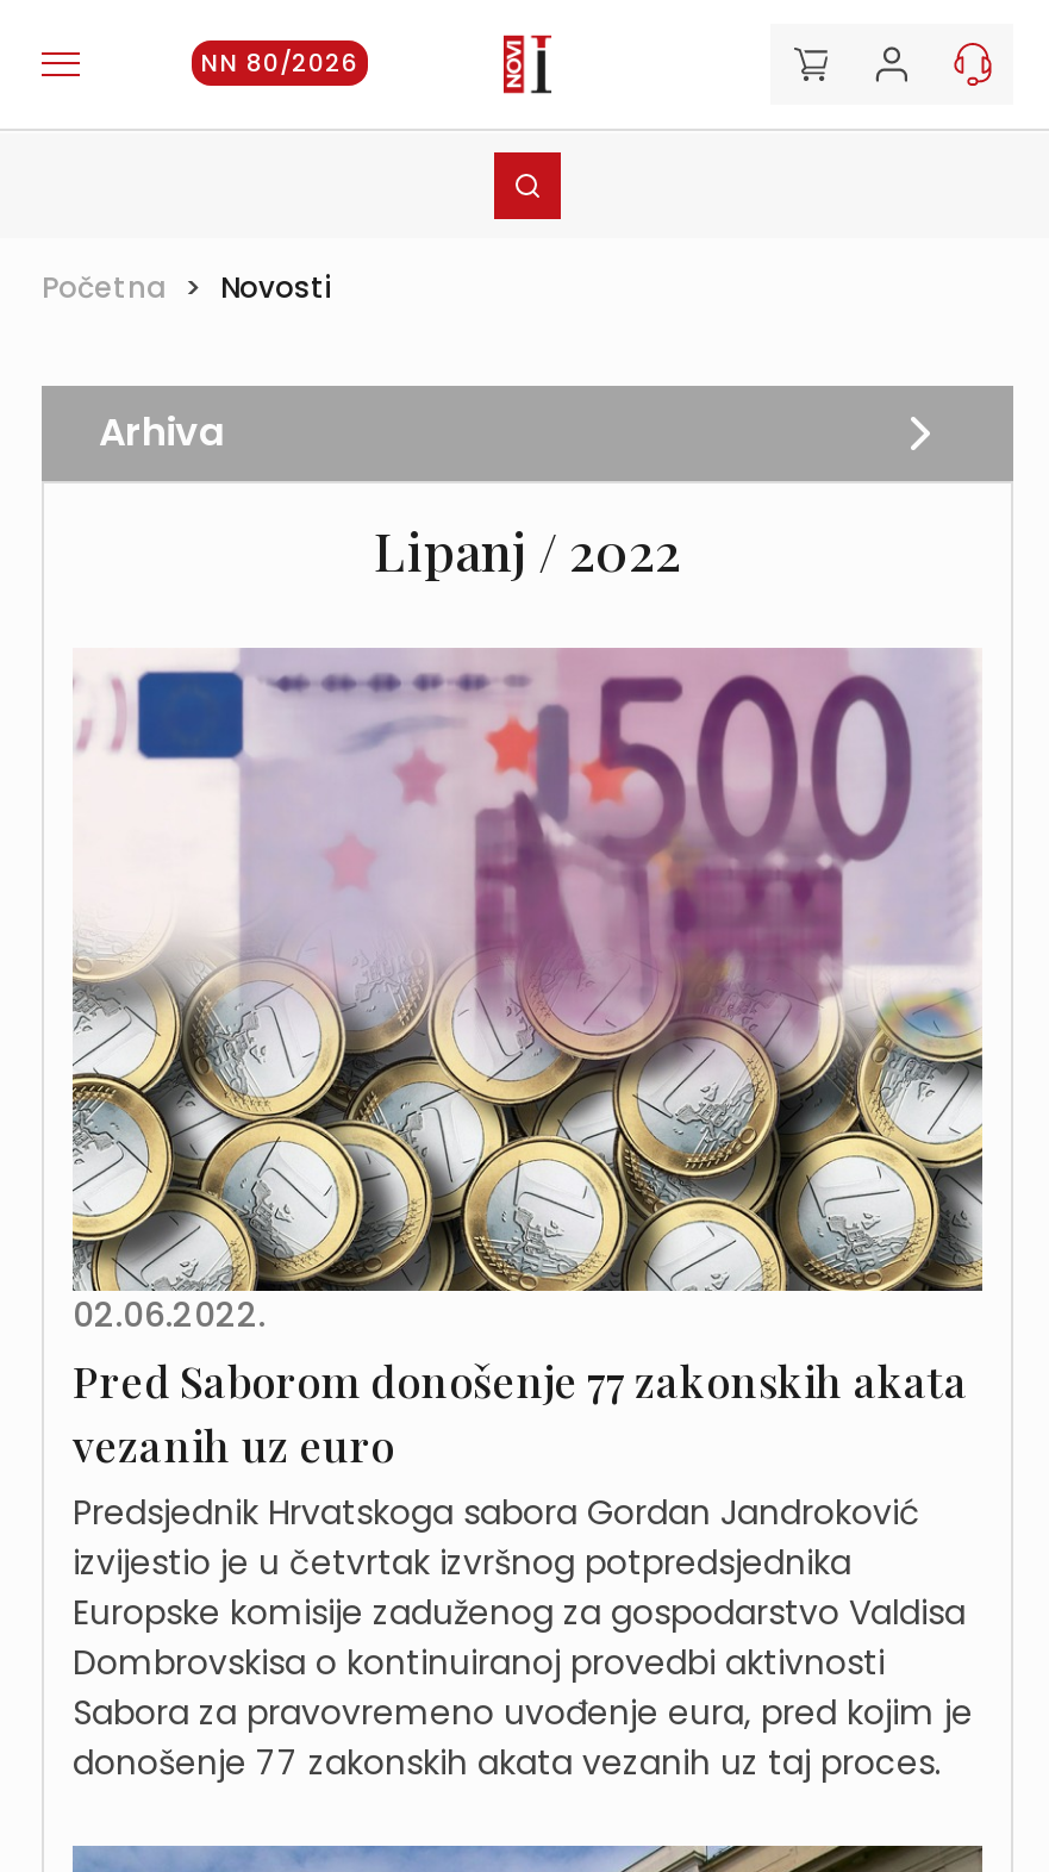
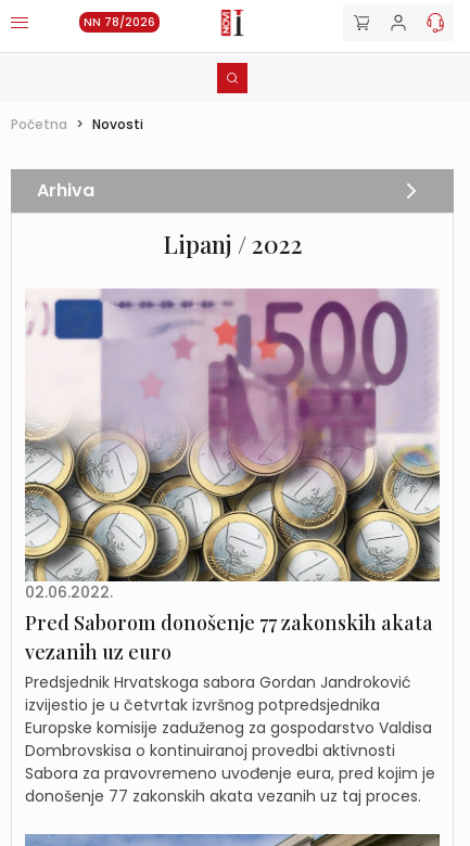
- NN 80/2026
+ NN 78/2026
